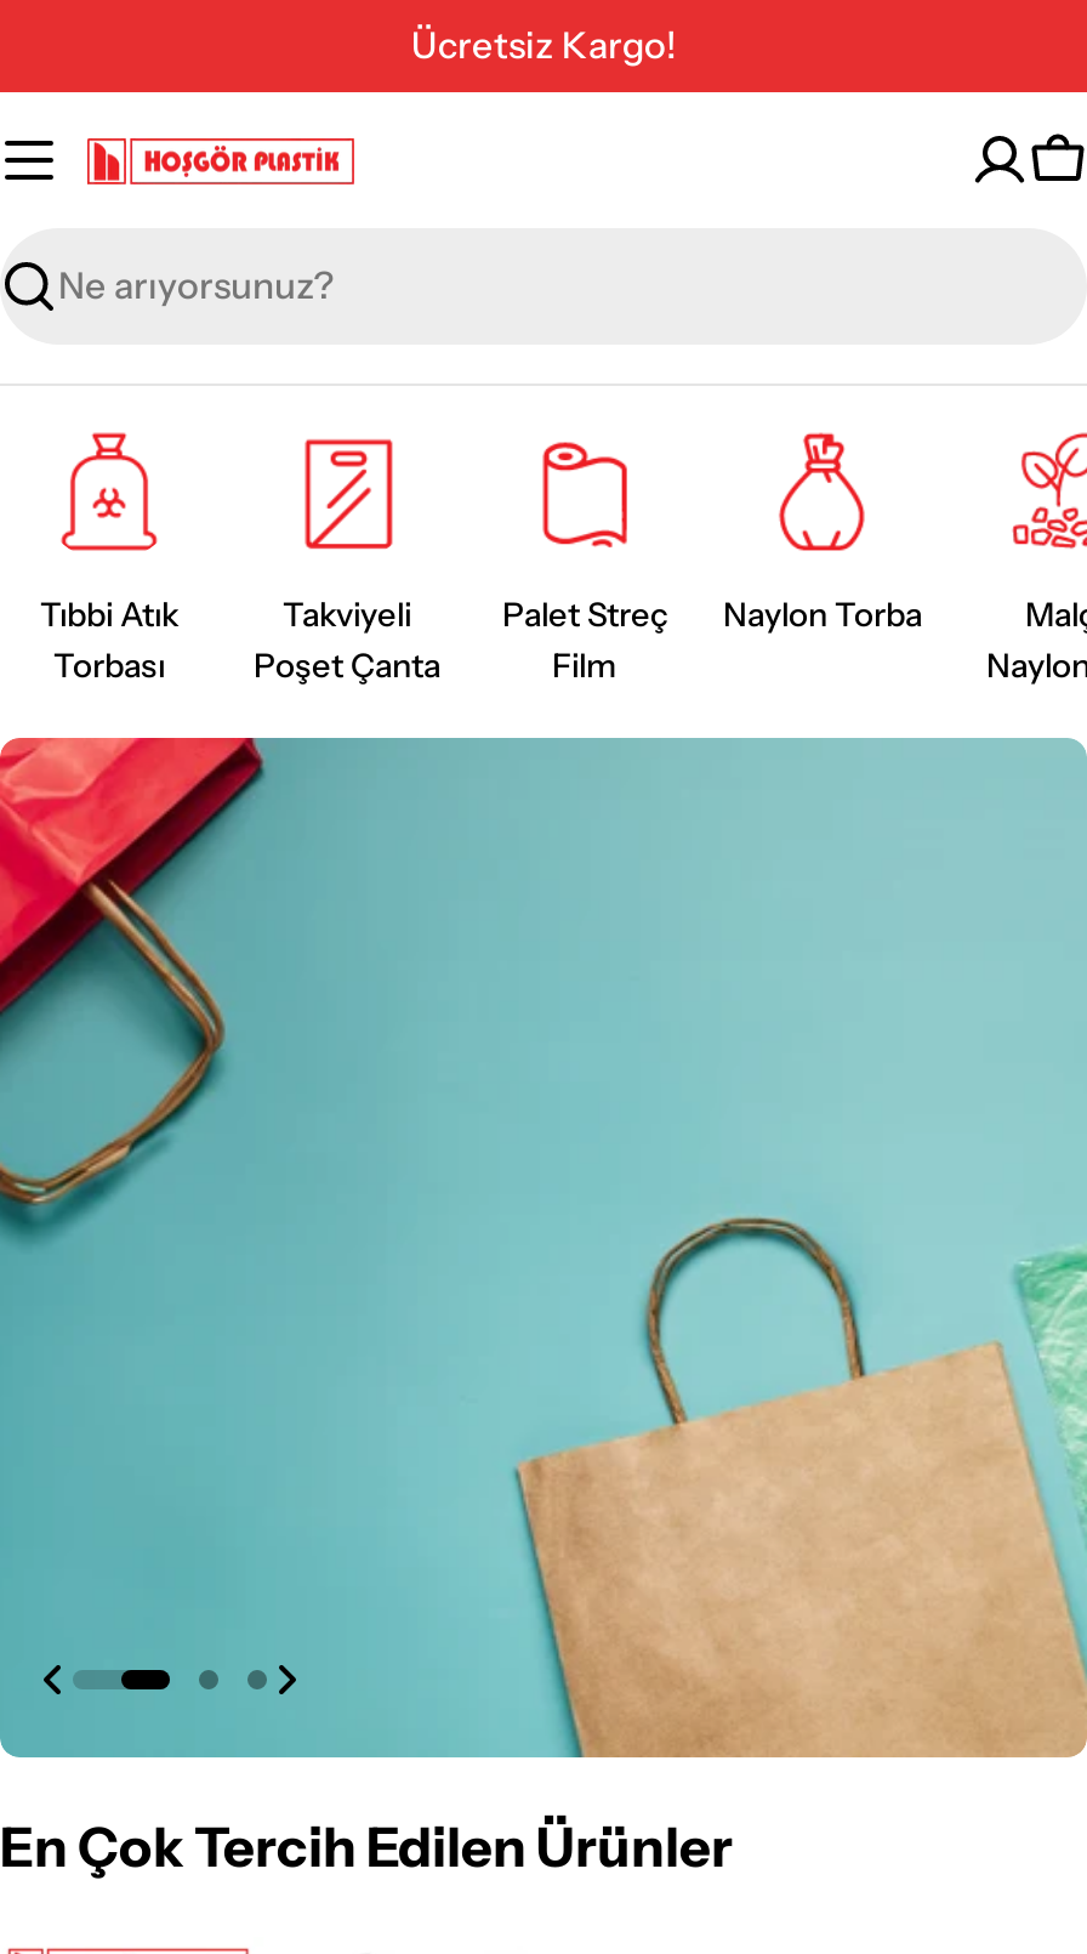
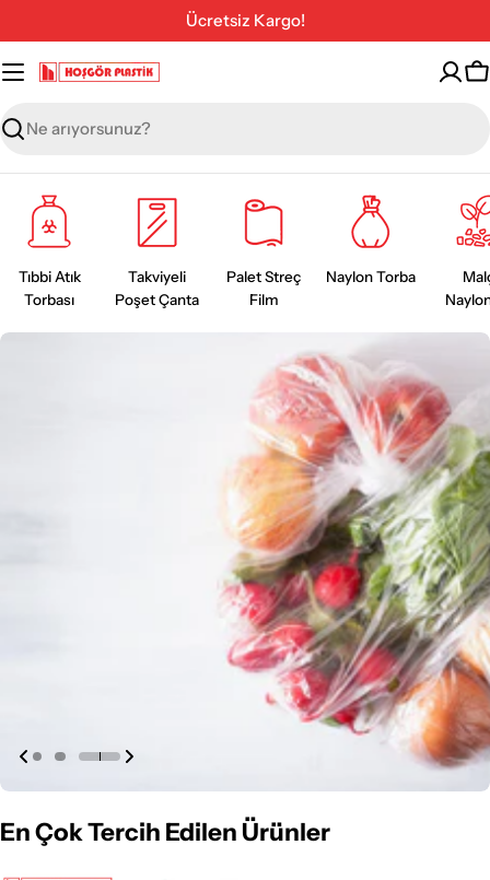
- [image]
+ [image]
